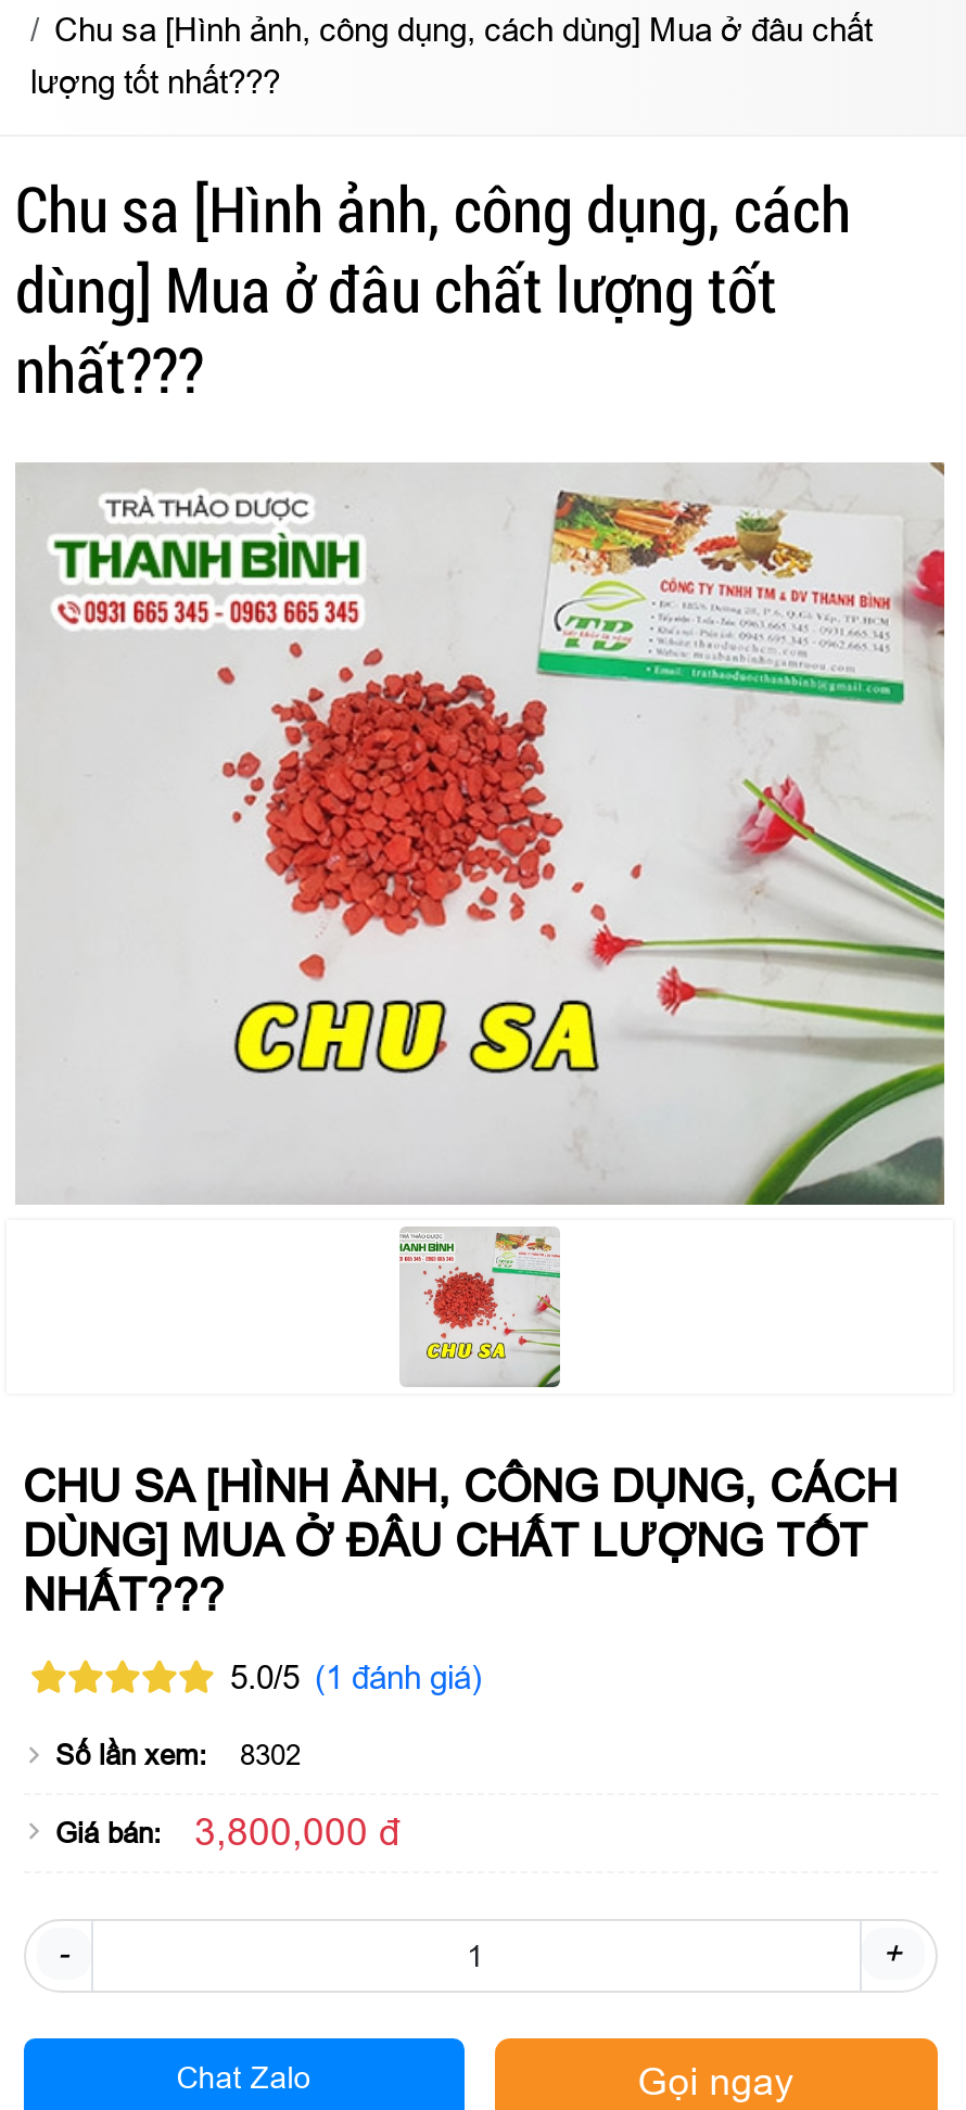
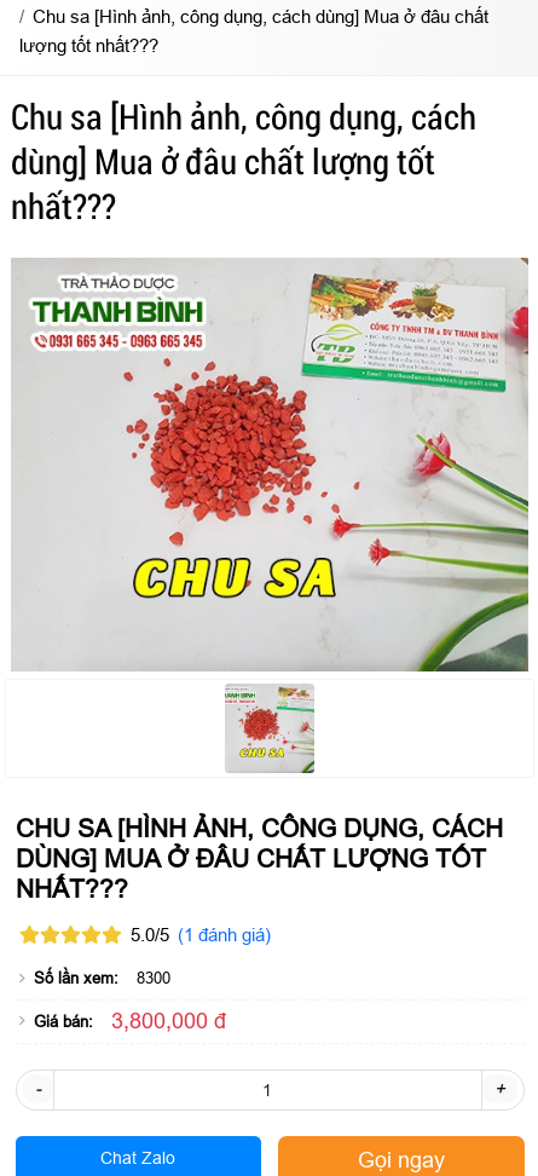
- Số lần xem: 8302
+ Số lần xem: 8300
